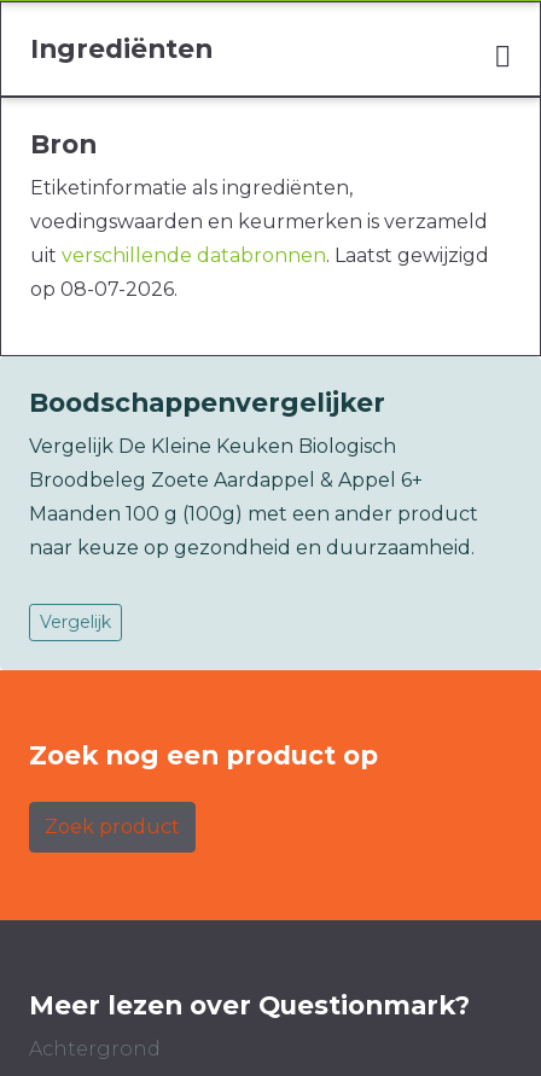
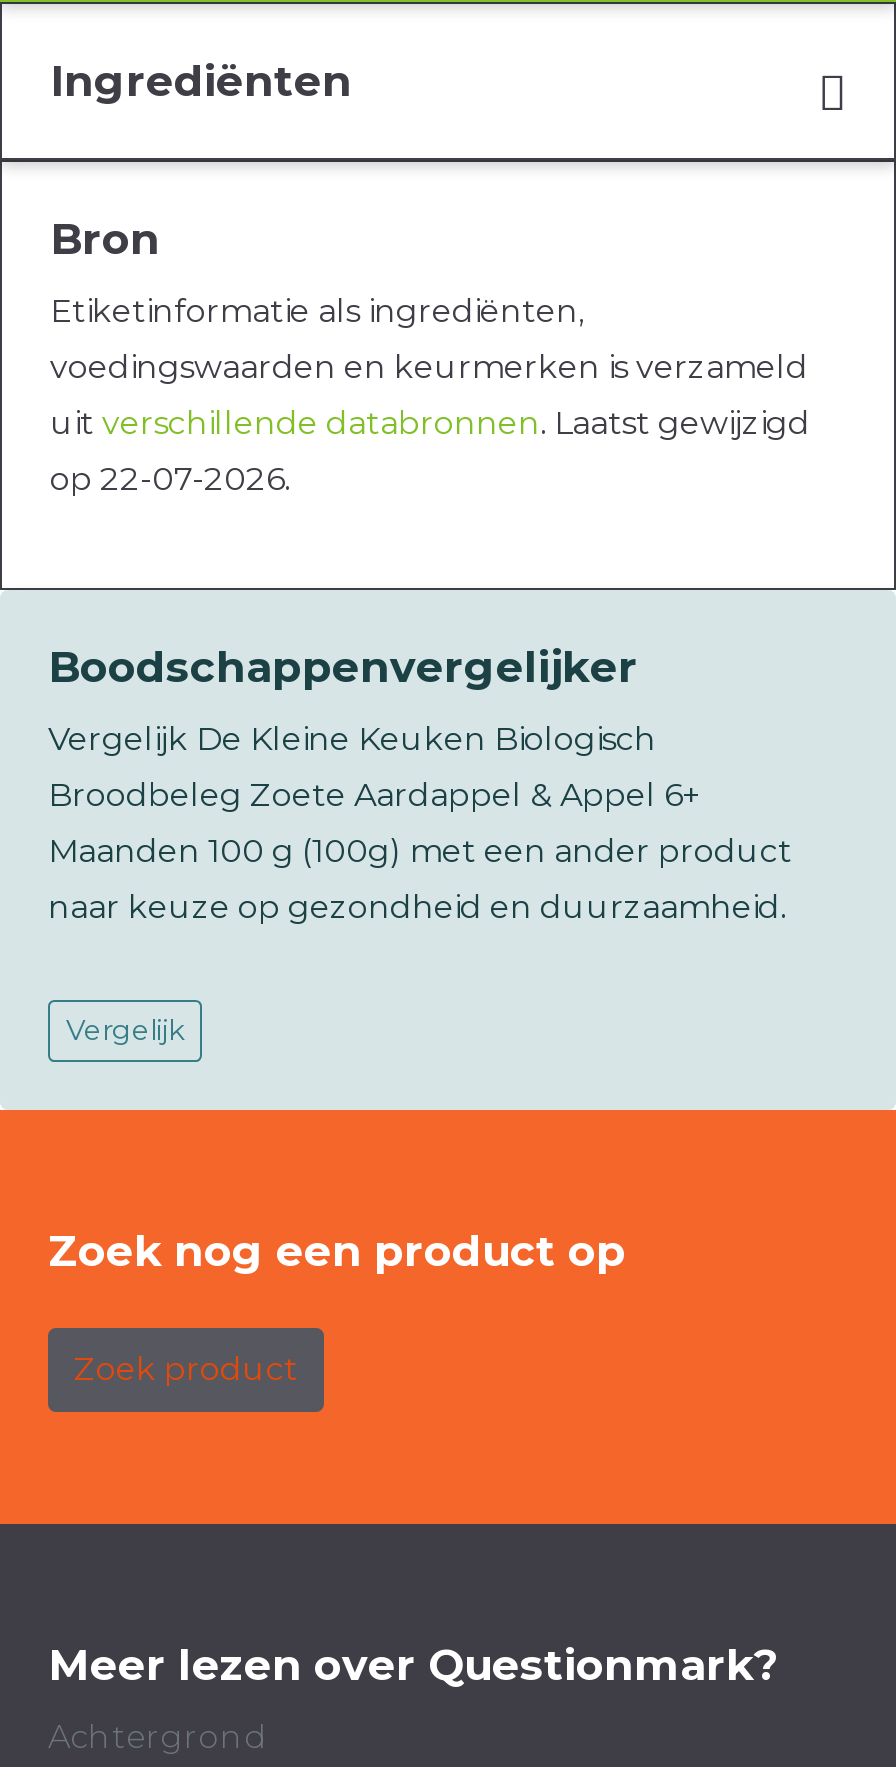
- op 08-07-2026.
+ op 22-07-2026.
